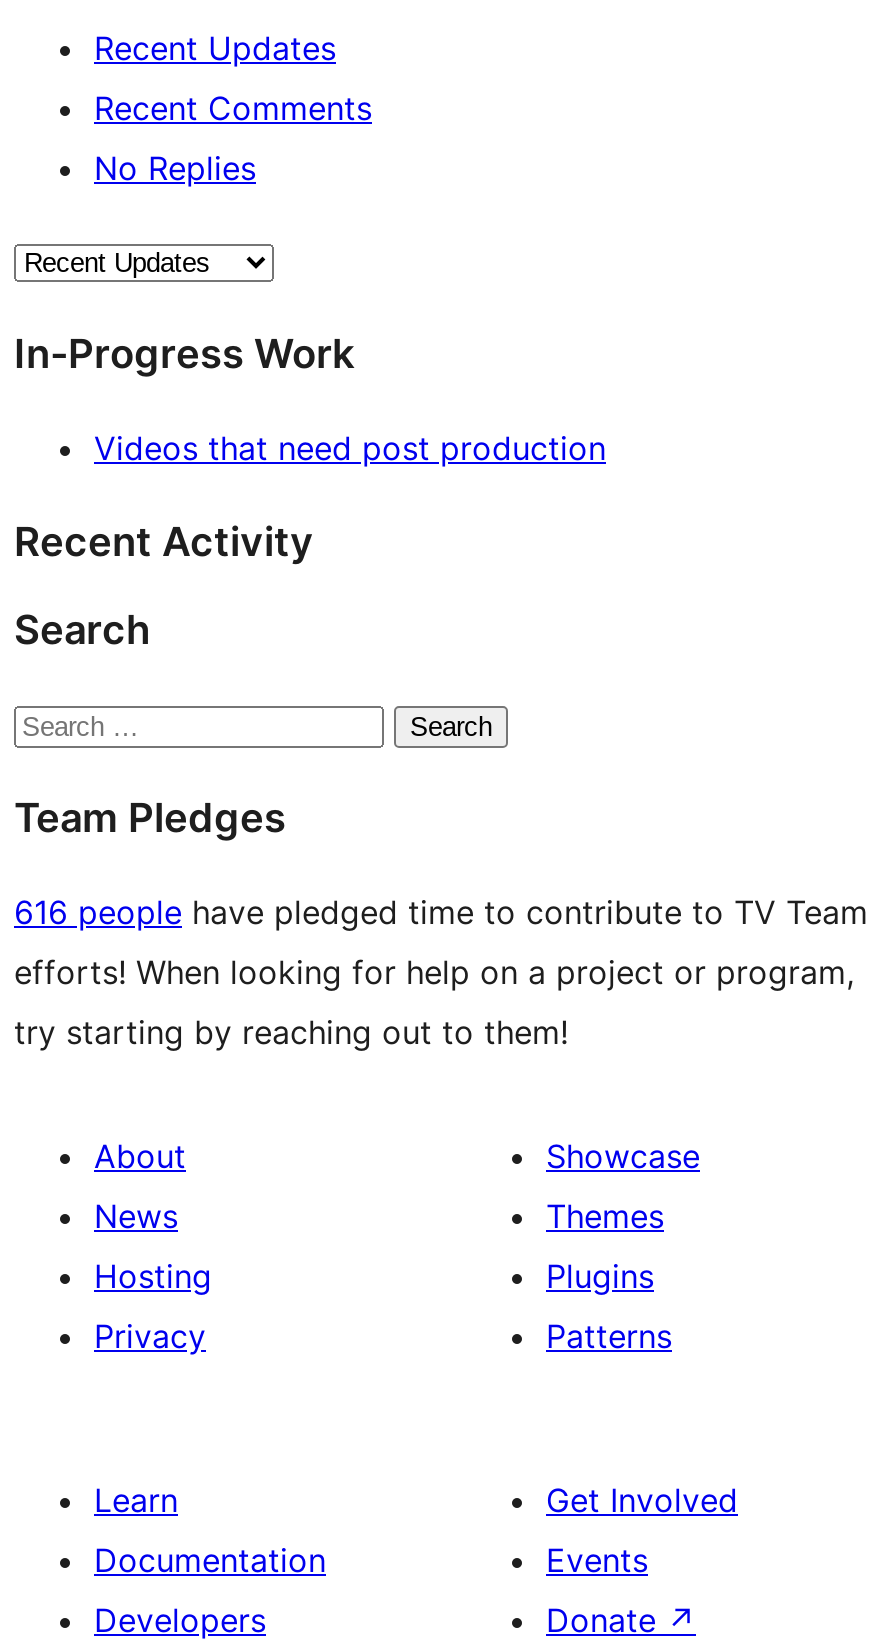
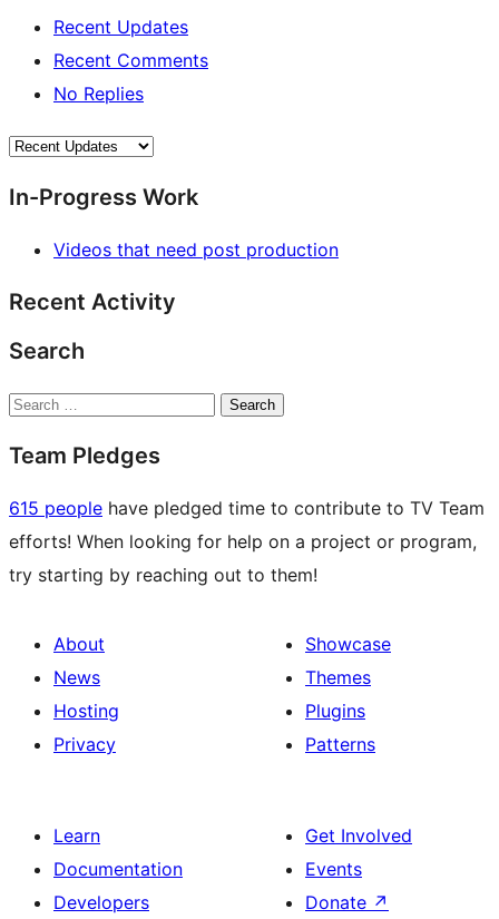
- 616 people have pledged time to contribute to TV Team
+ 615 people have pledged time to contribute to TV Team
